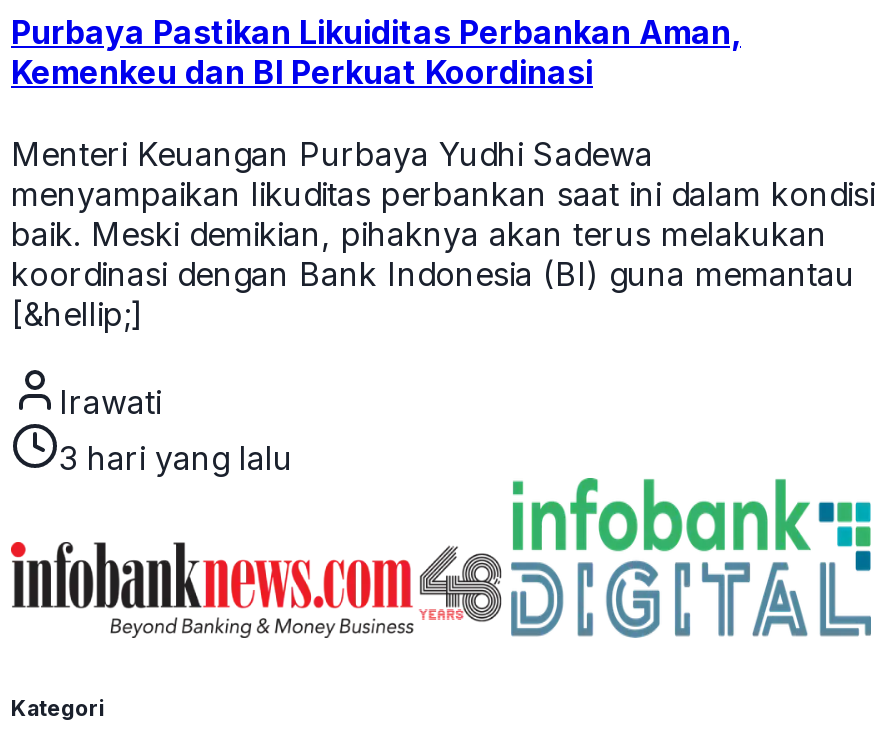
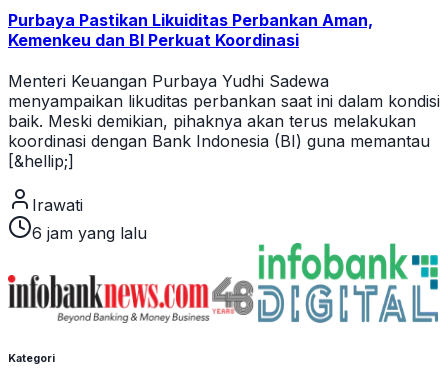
- 3 hari yang lalu
+ 6 jam yang lalu
